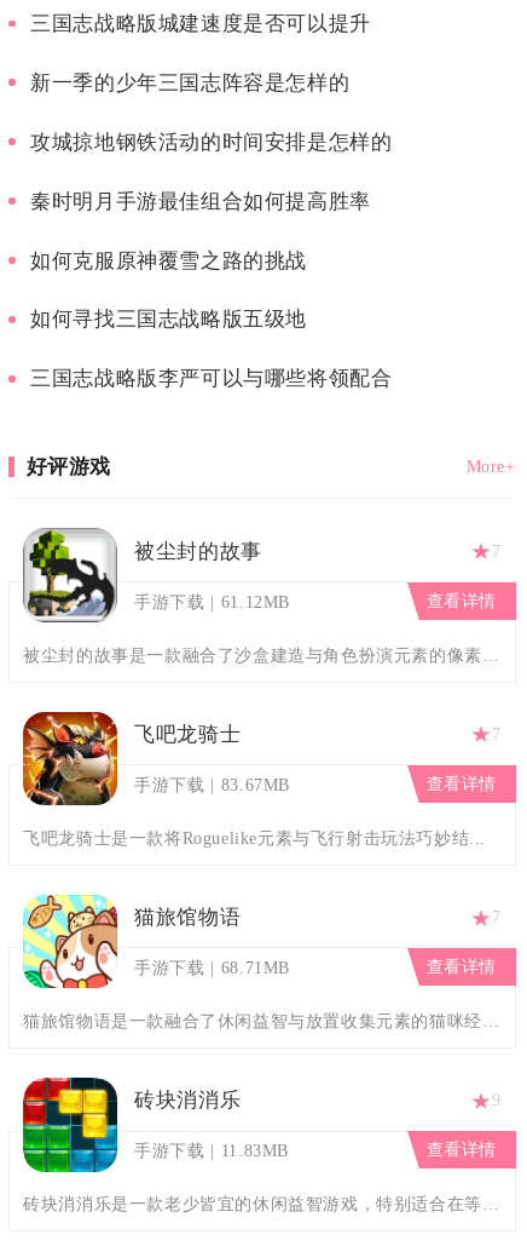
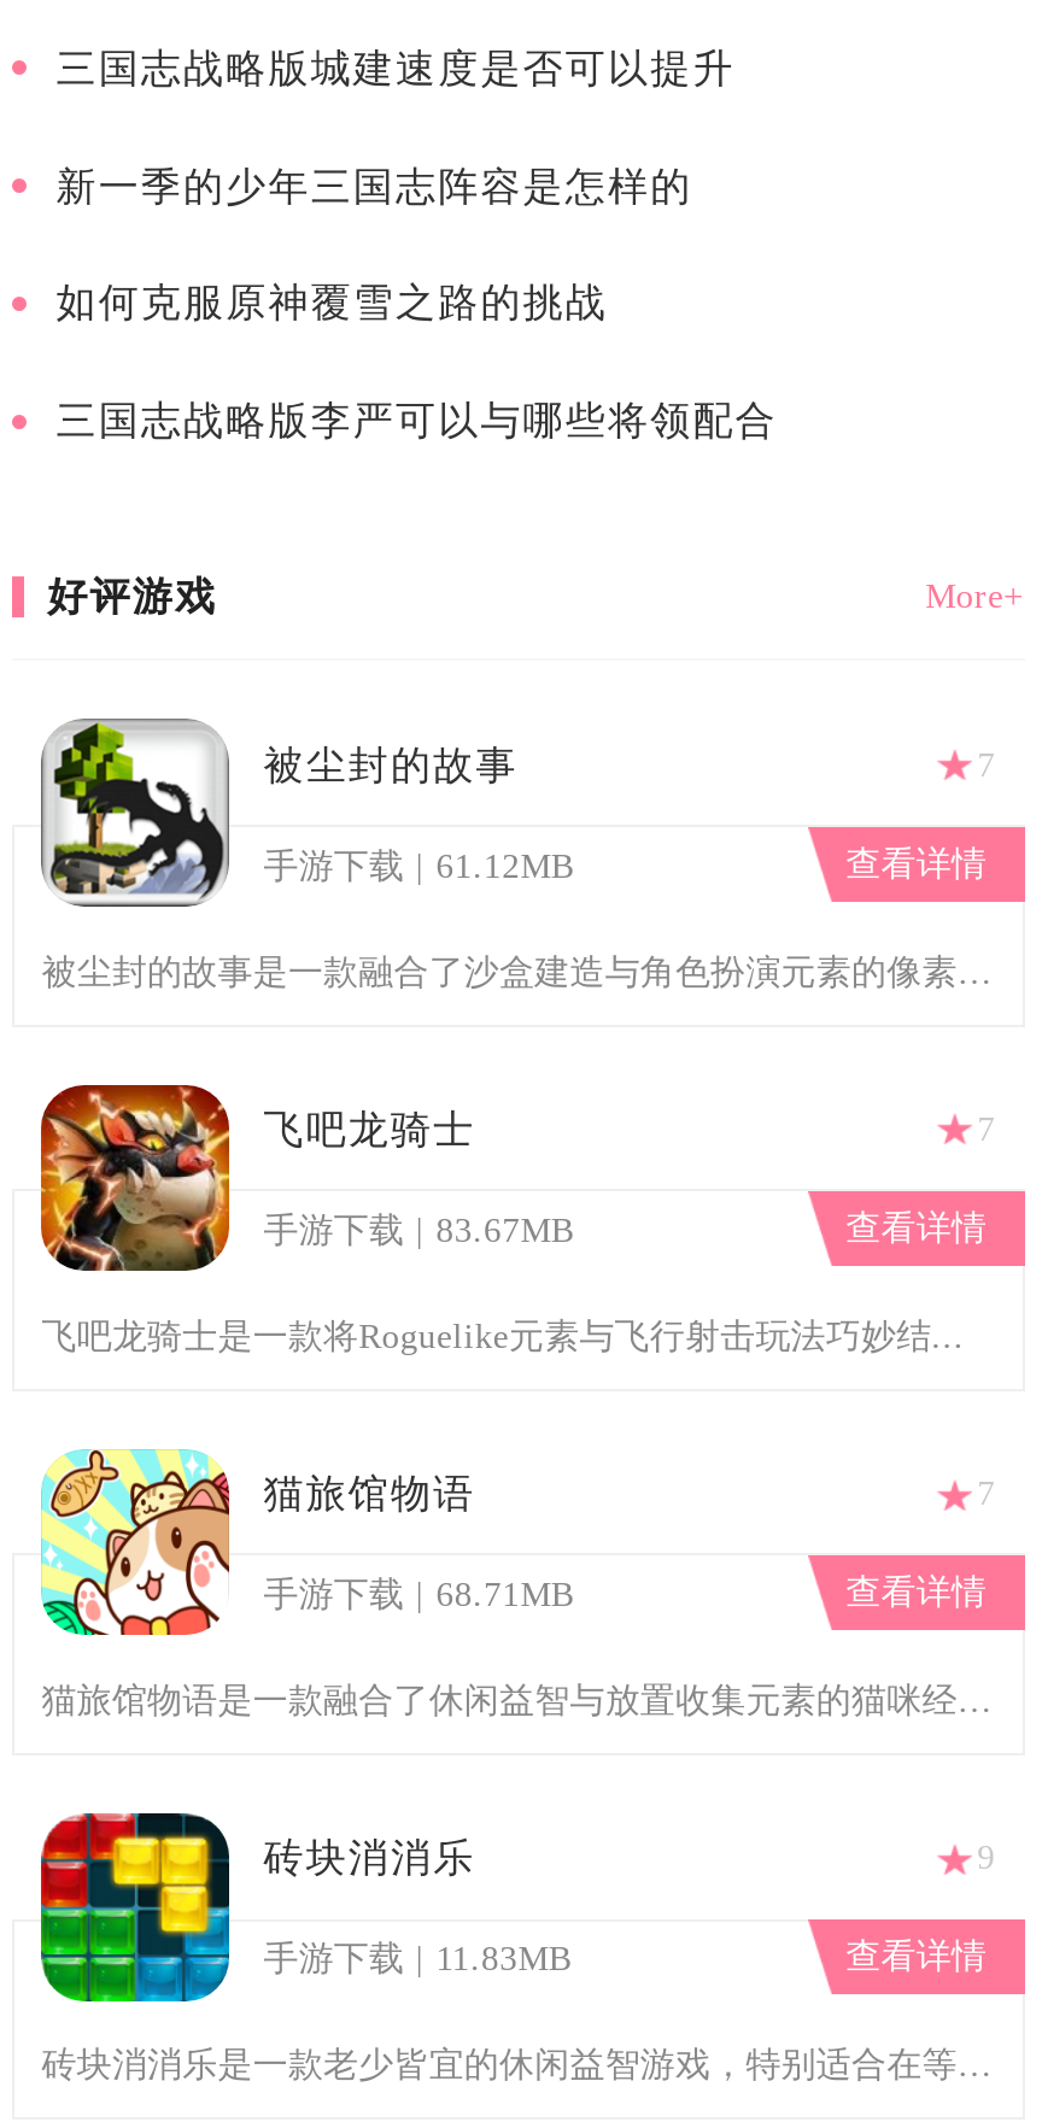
- 攻城掠地钢铁活动的时间安排是怎样的
- 秦时明月手游最佳组合如何提高胜率

- 如何寻找三国志战略版五级地
